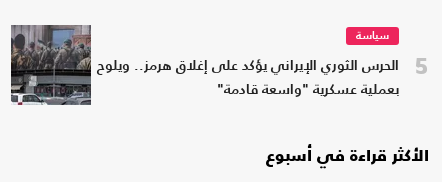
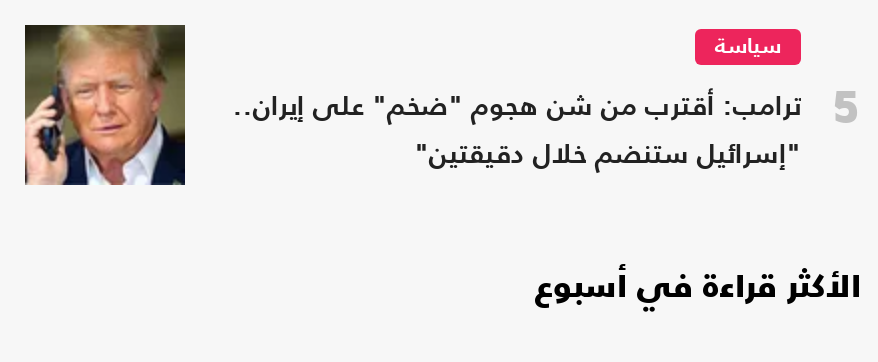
- [image]
- الحرس الثوري الإيراني يؤكد على إغلاق هرمز.. ويلوح
+ [image]
+ ترامب: أقترب من شن هجوم "ضخم" على إيران..

- بعملية عسكرية "واسعة قادمة"
+ "إسرائيل ستنضم خلال دقيقتين"
